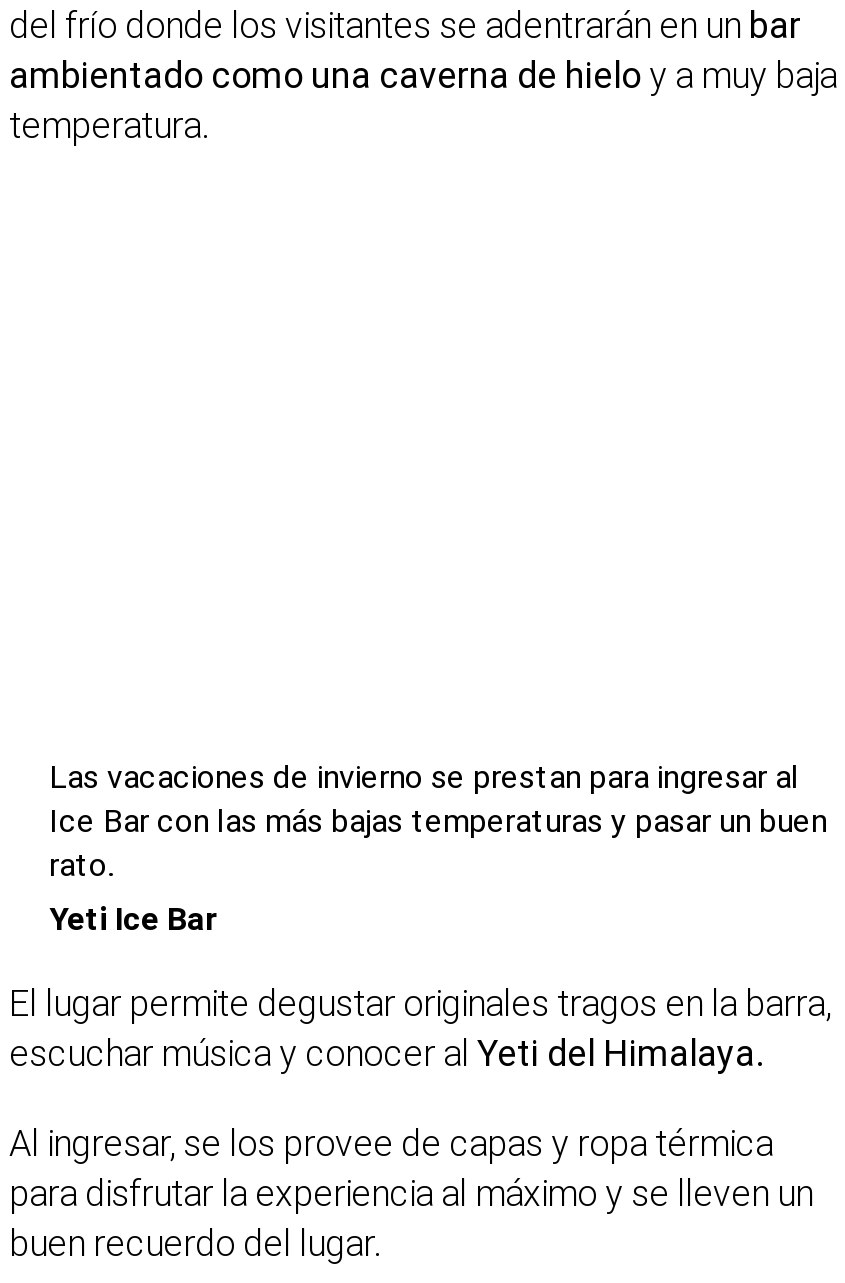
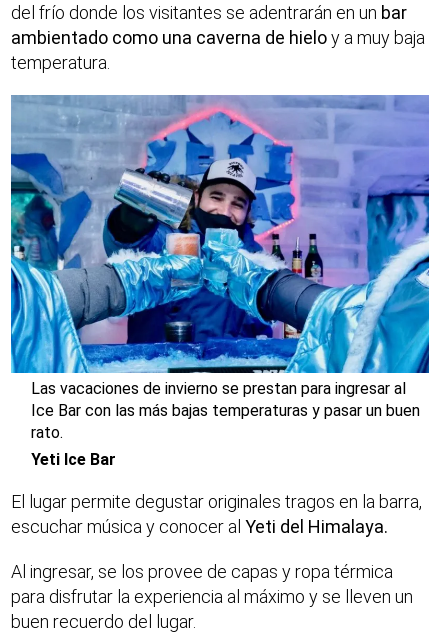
+ [image]
